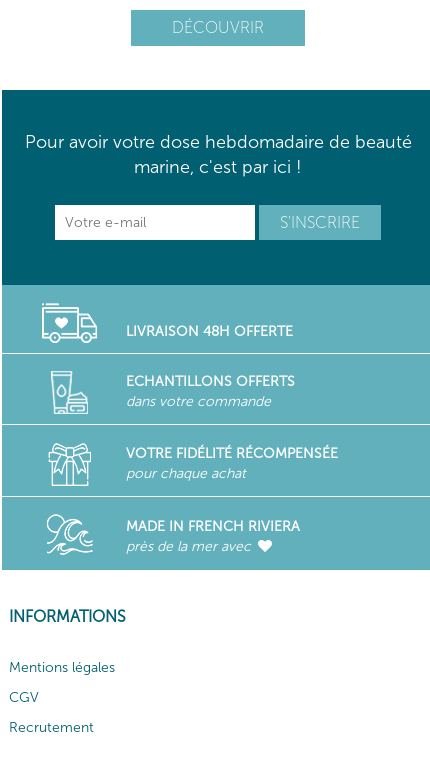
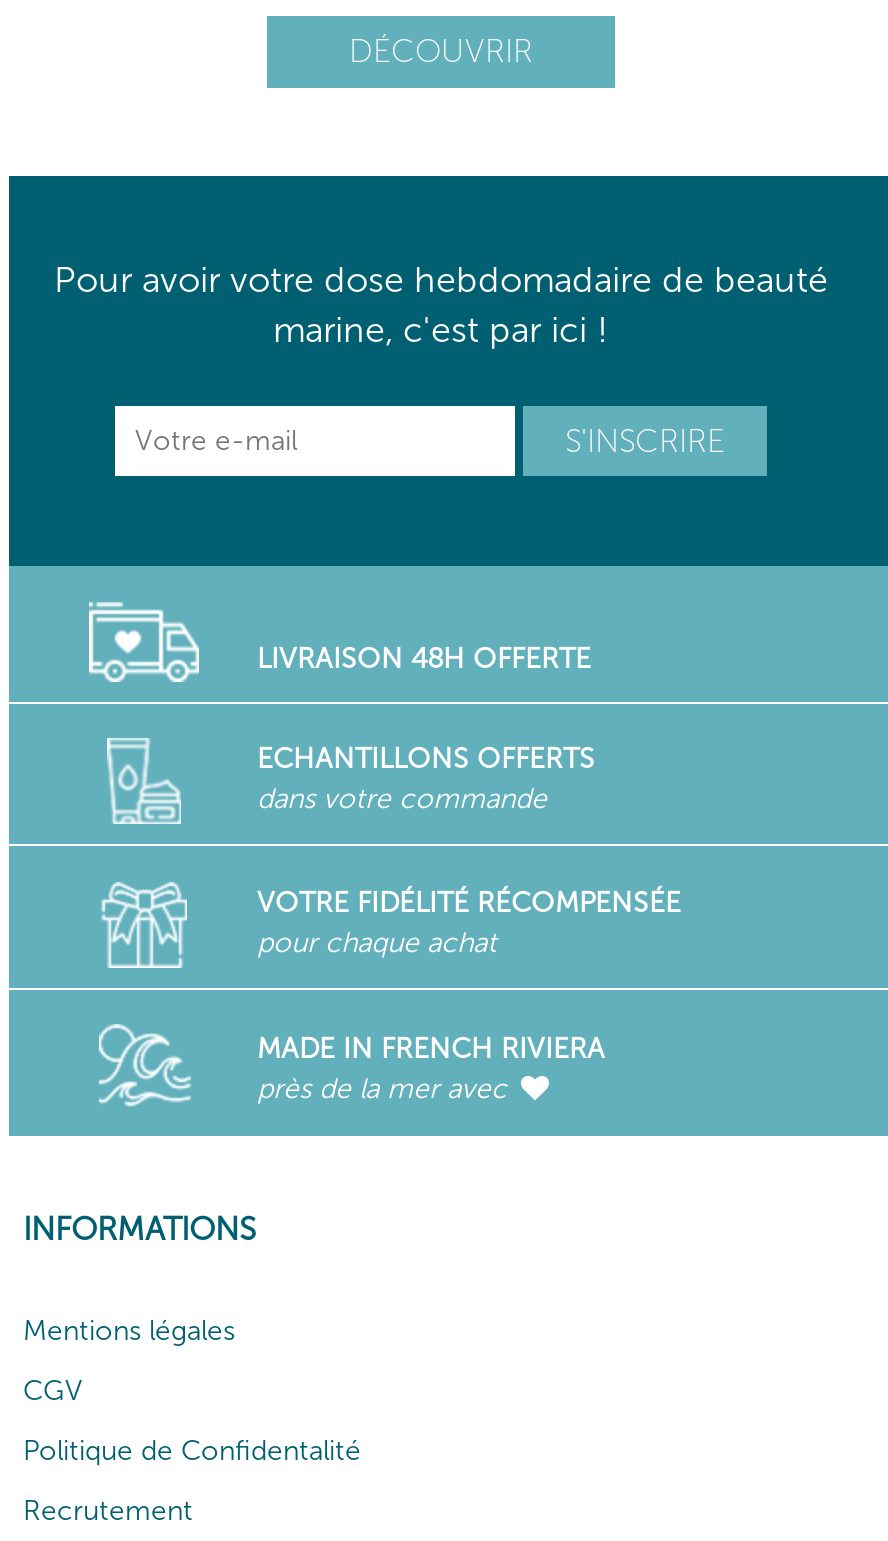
+ Politique de Confidentalité
